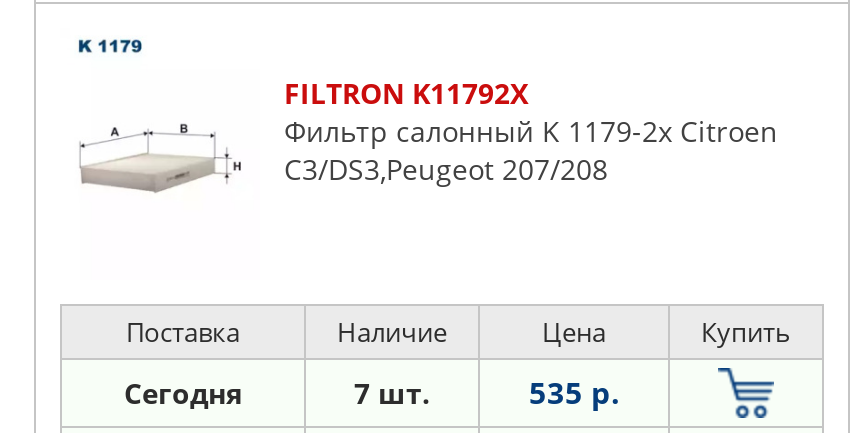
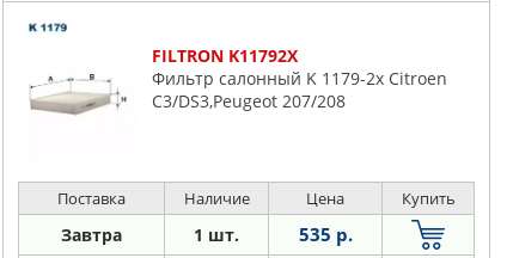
- Сегодня
- 7 шт.
+ Завтра
+ 1 шт.
